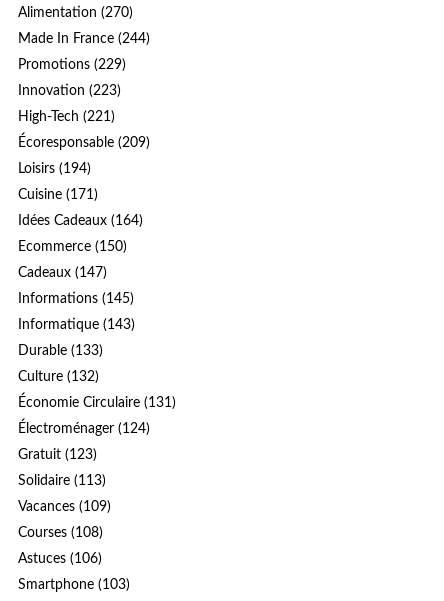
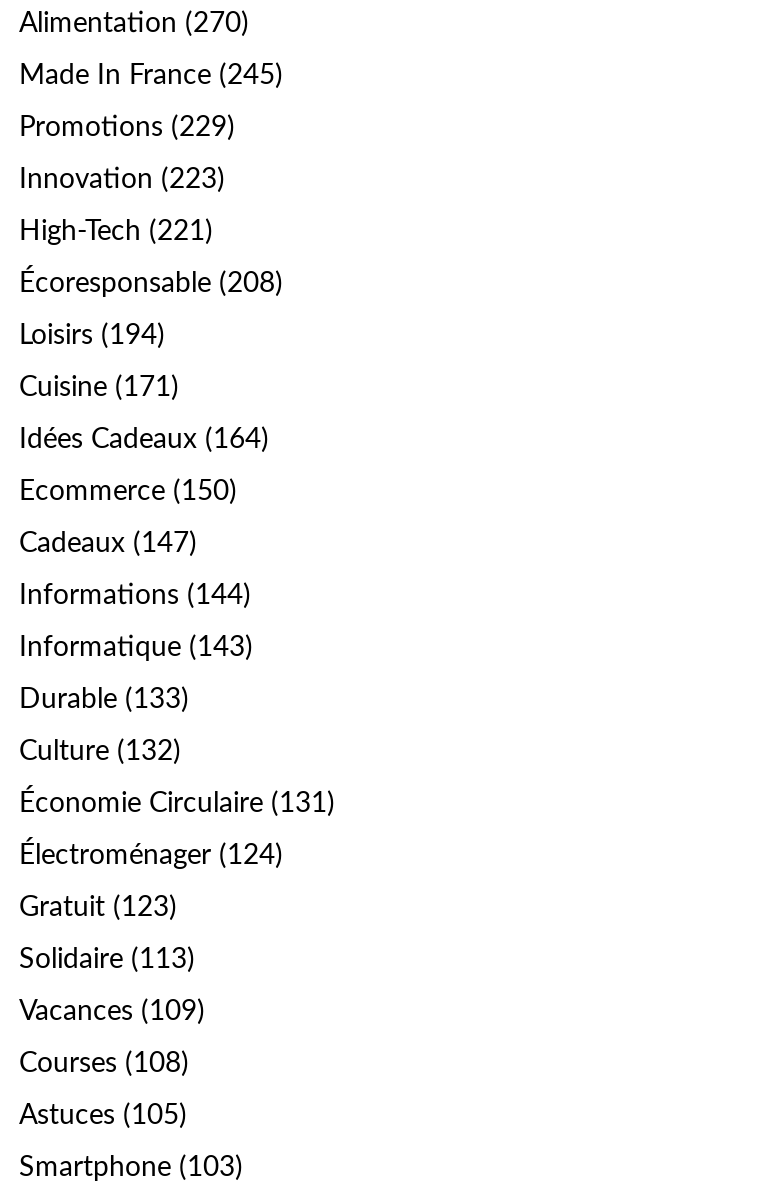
- Made In France (244)
+ Made In France (245)

- Écoresponsable (209)
+ Écoresponsable (208)

- Informations (145)
+ Informations (144)

- Astuces (106)
+ Astuces (105)
